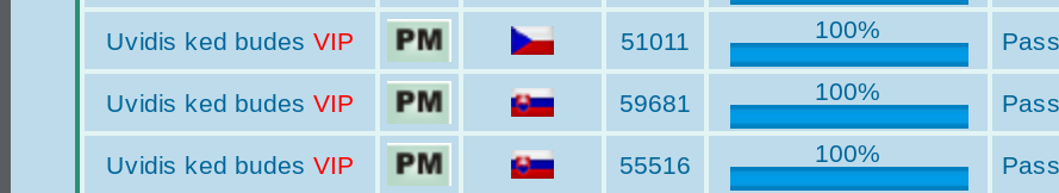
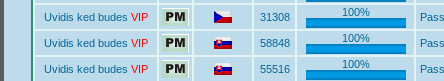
- 51011
+ 31308

- 59681
+ 58848
